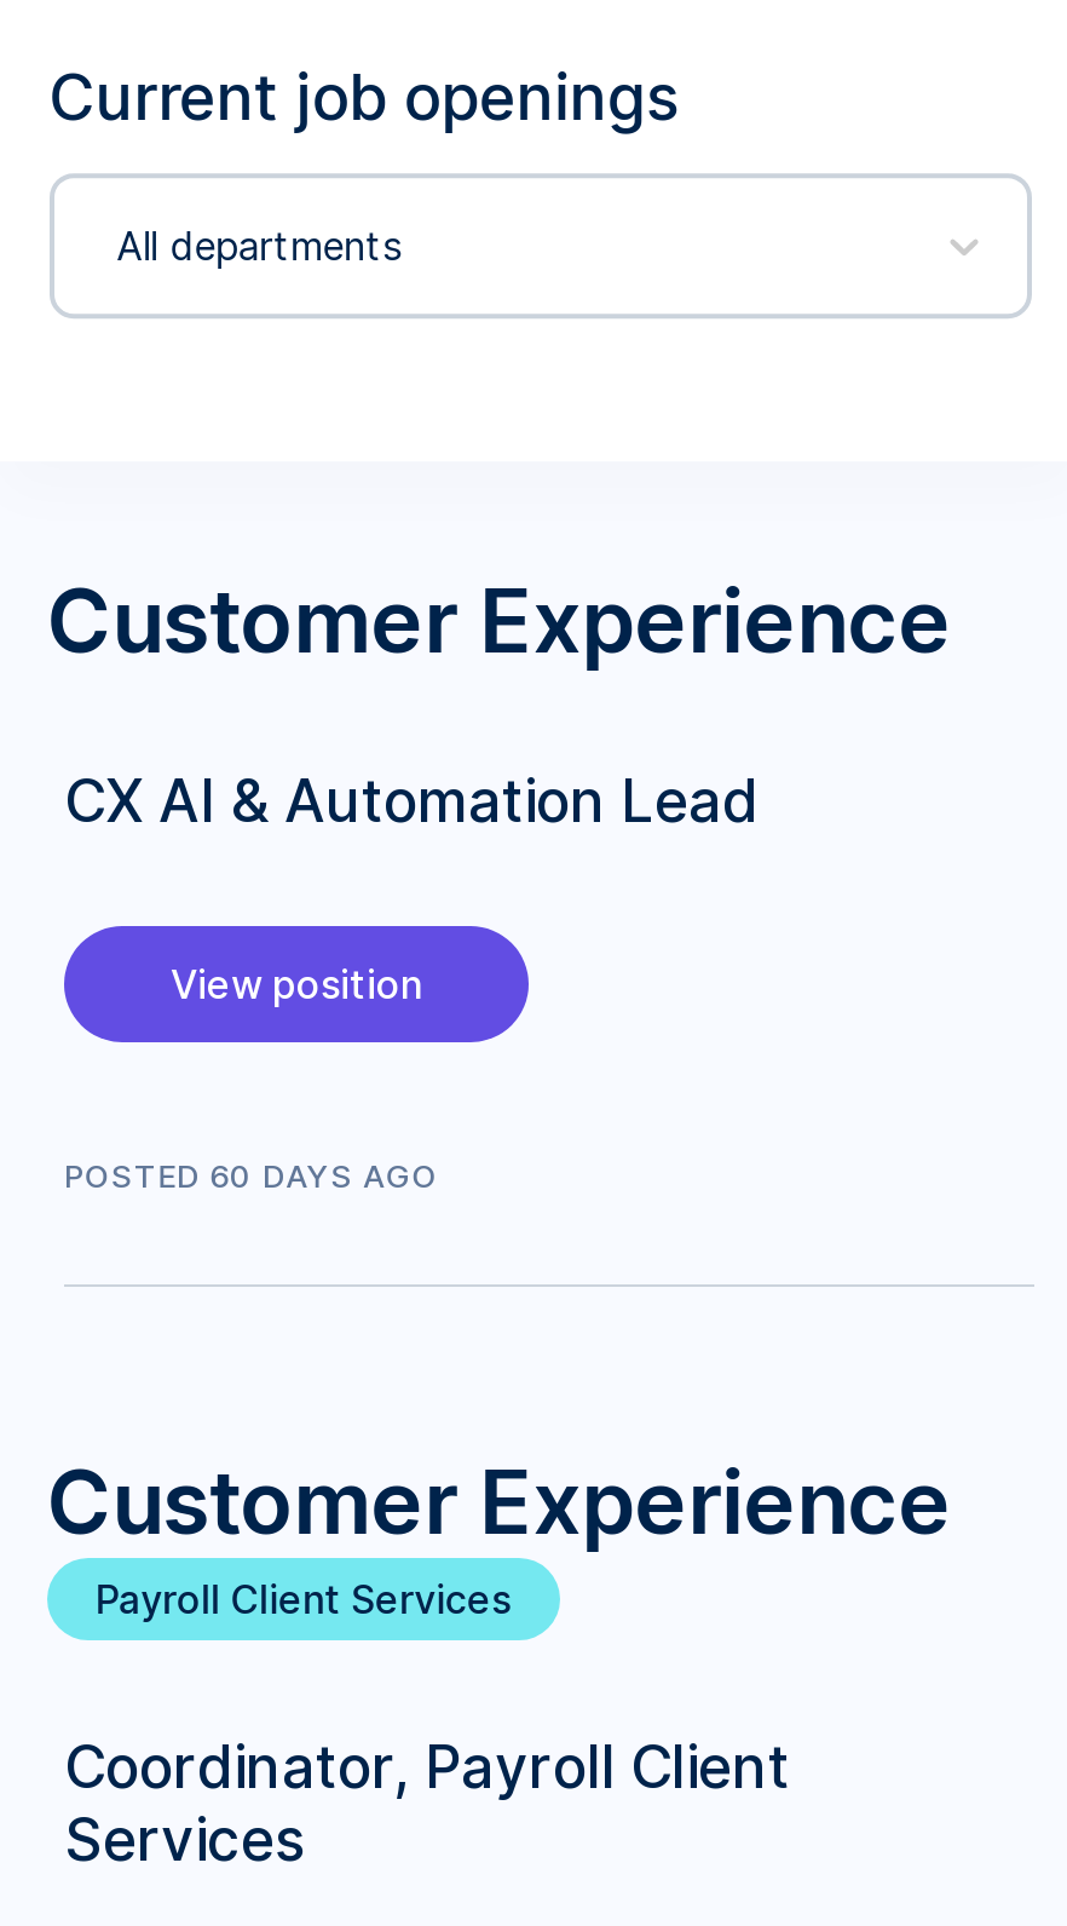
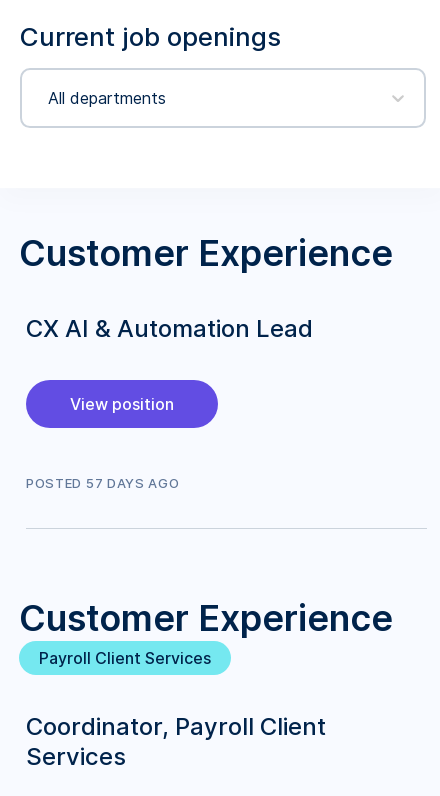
- POSTED 60 DAYS AGO
+ POSTED 57 DAYS AGO
